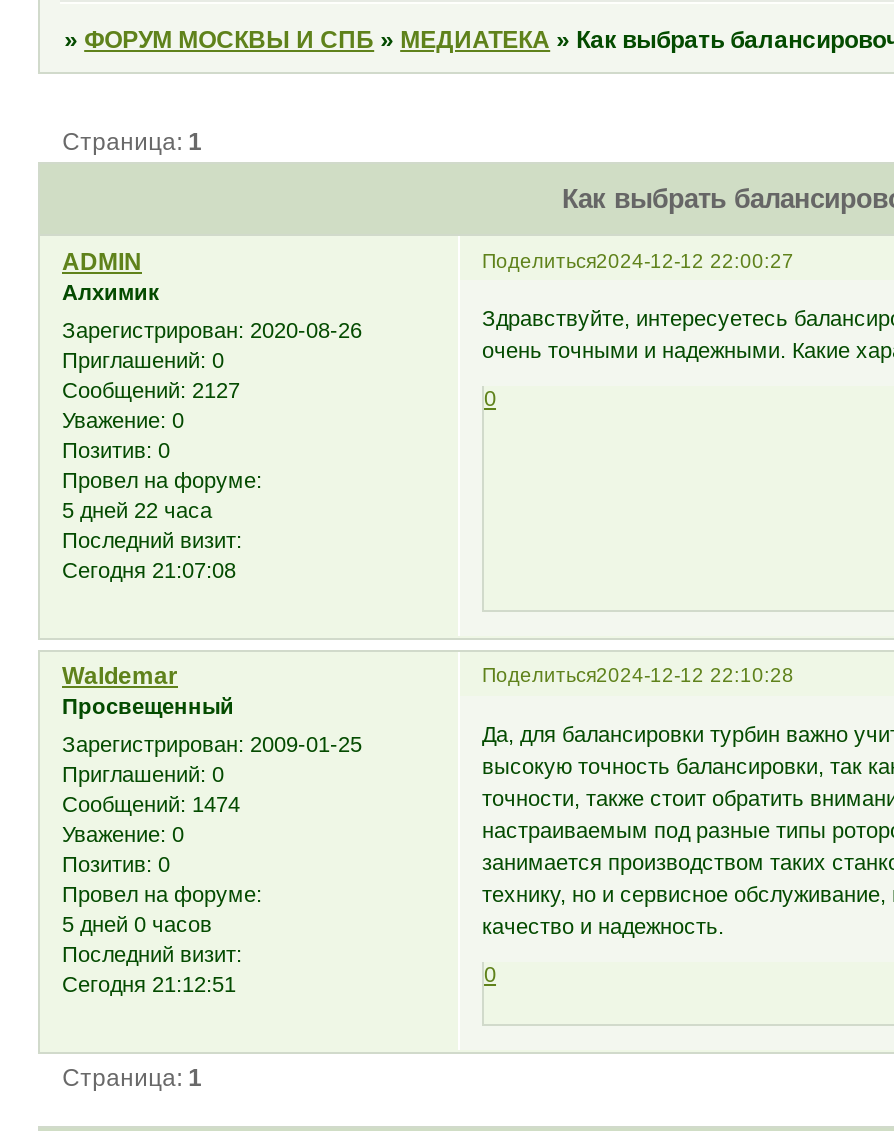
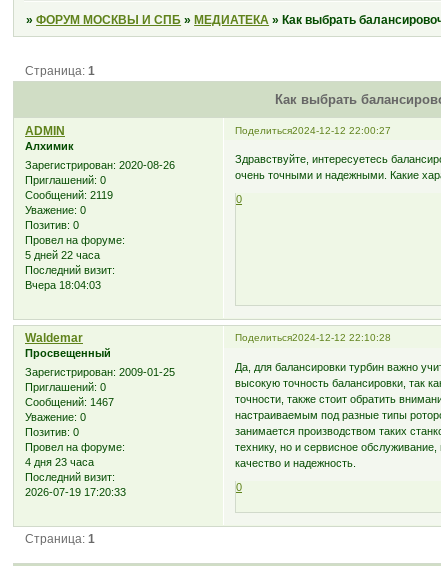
- Сообщений: 2127
+ Сообщений: 2119

- Сегодня 21:07:08
+ Вчера 18:04:03

- Сообщений: 1474
+ Сообщений: 1467

- 5 дней 0 часов
+ 4 дня 23 часа

- Сегодня 21:12:51
+ 2026-07-19 17:20:33
